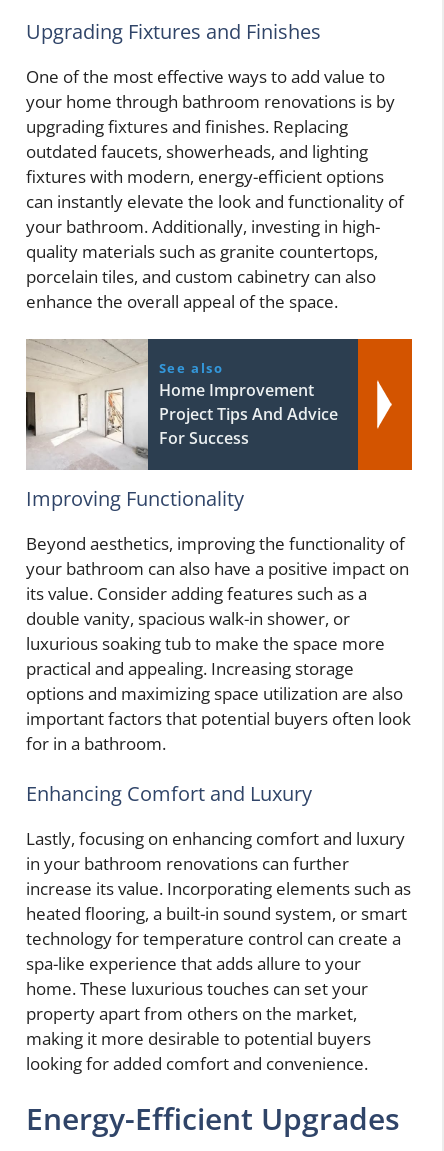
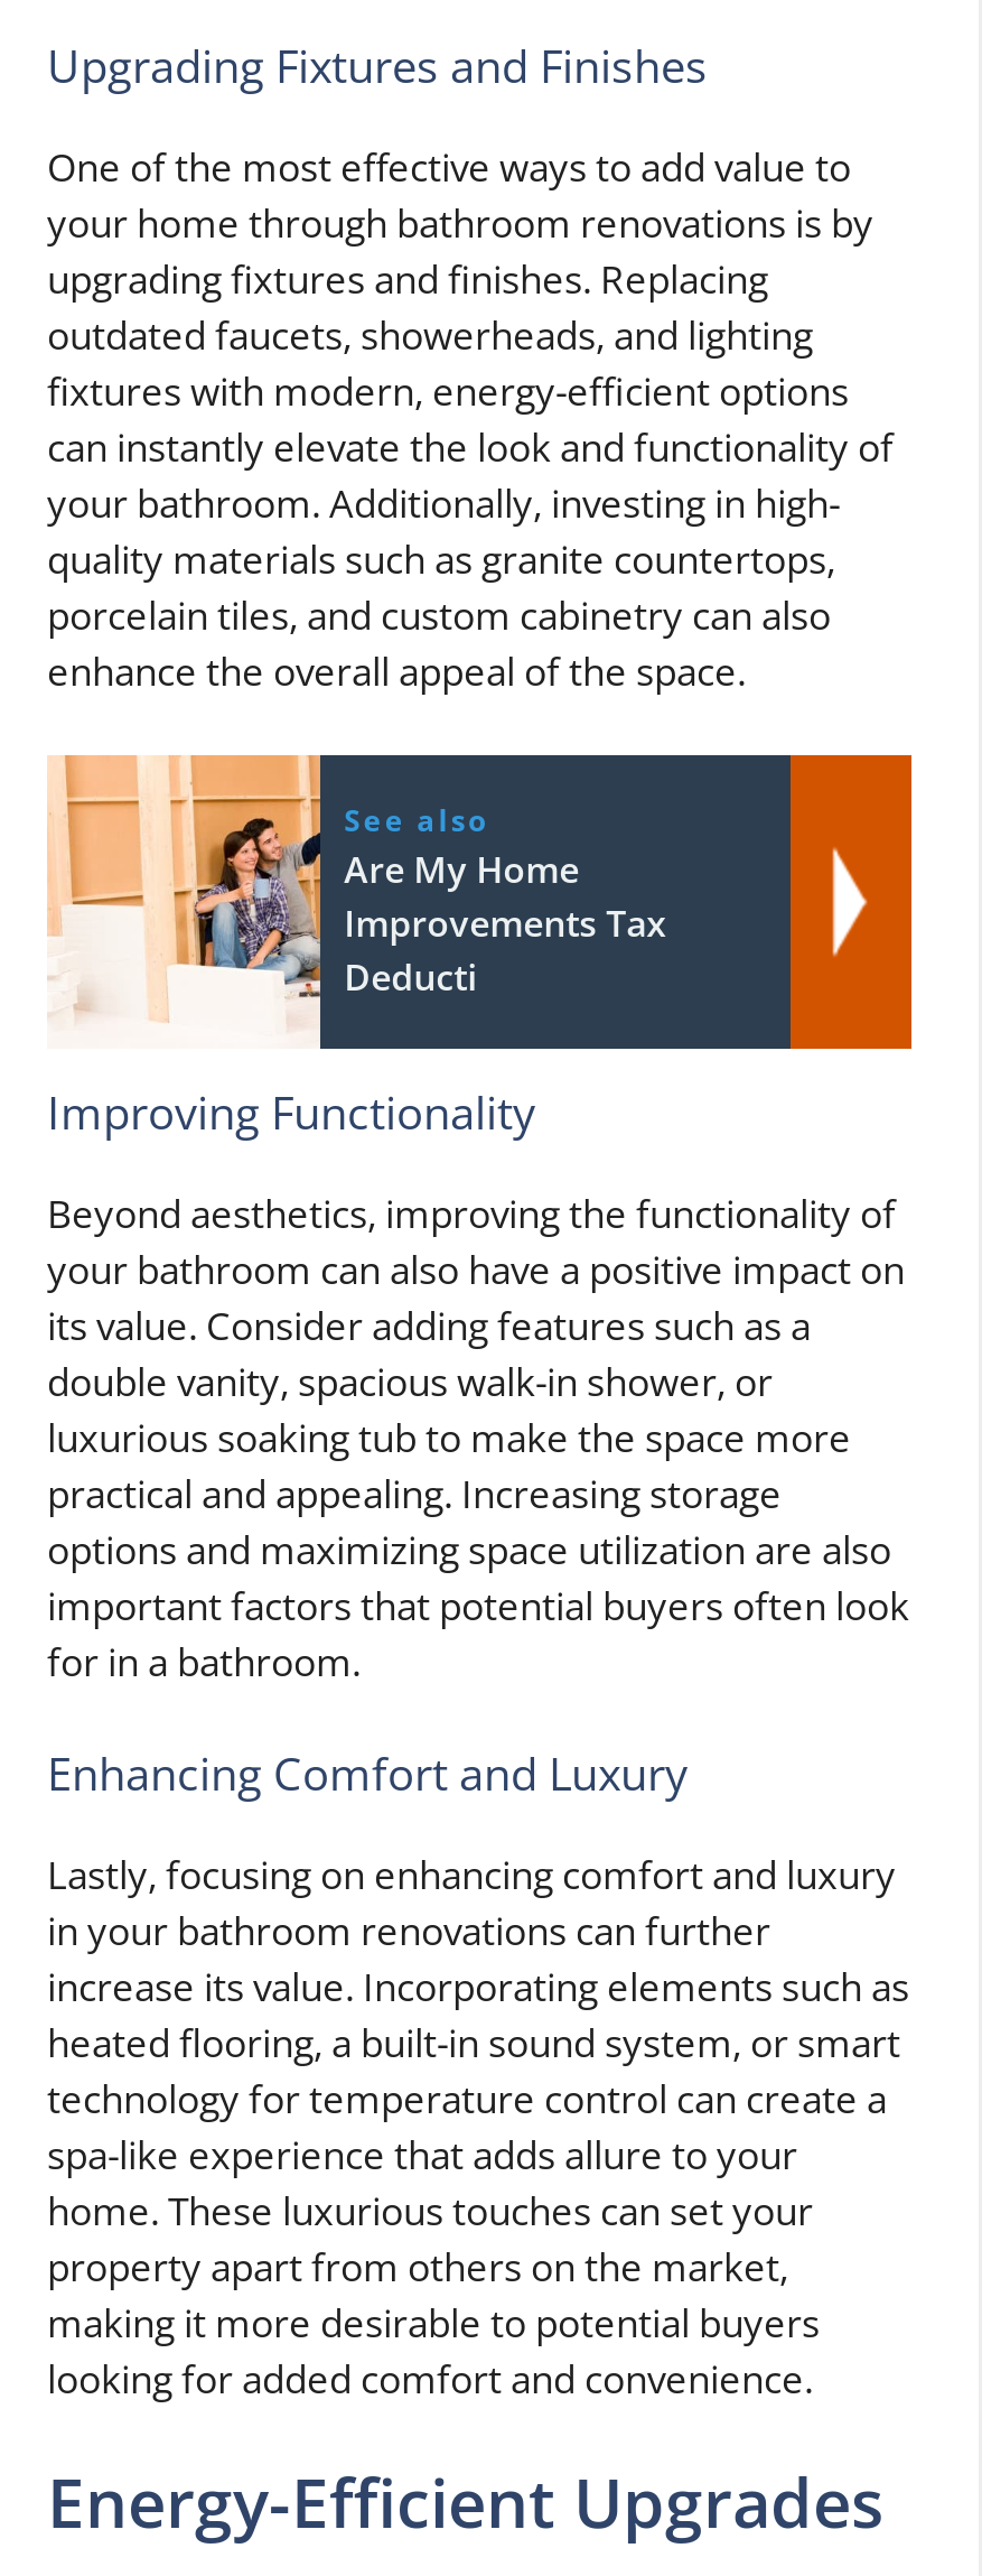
- [image]
- Home Improvement
- Project Tips And Advice
- For Success
+ [image]
+ Are My Home
+ Improvements Tax
+ Deducti
